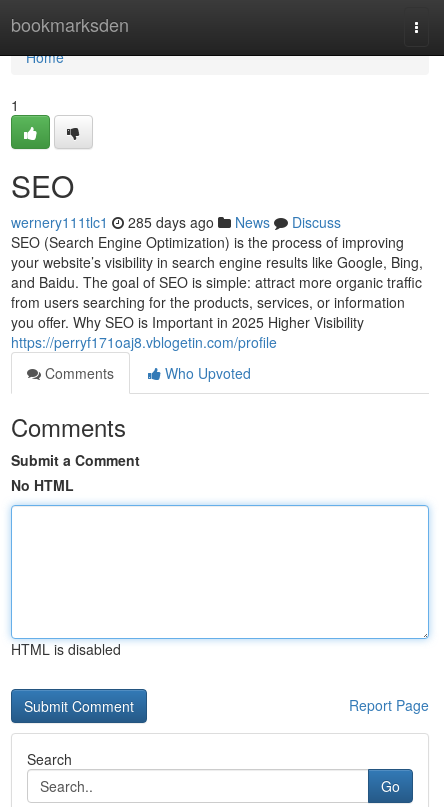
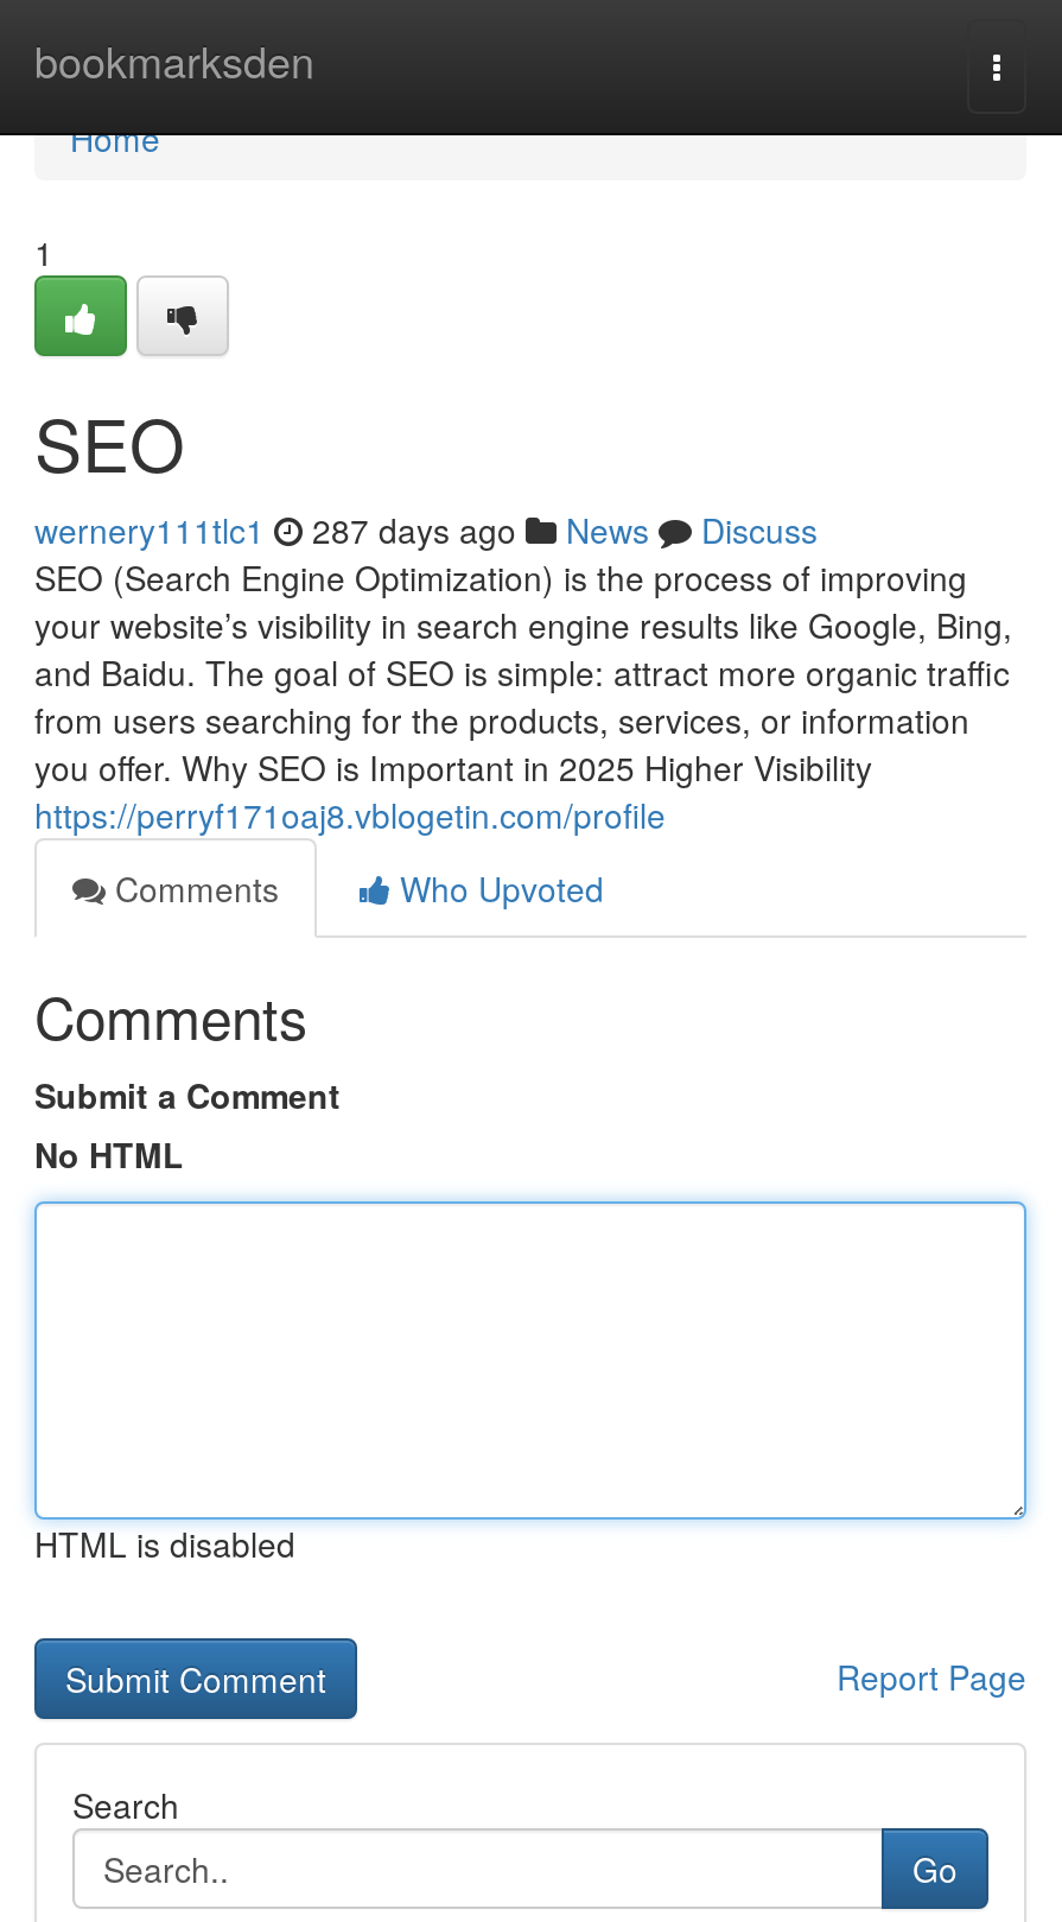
- wernery111tlc1 285 days ago News Discuss
+ wernery111tlc1 287 days ago News Discuss
